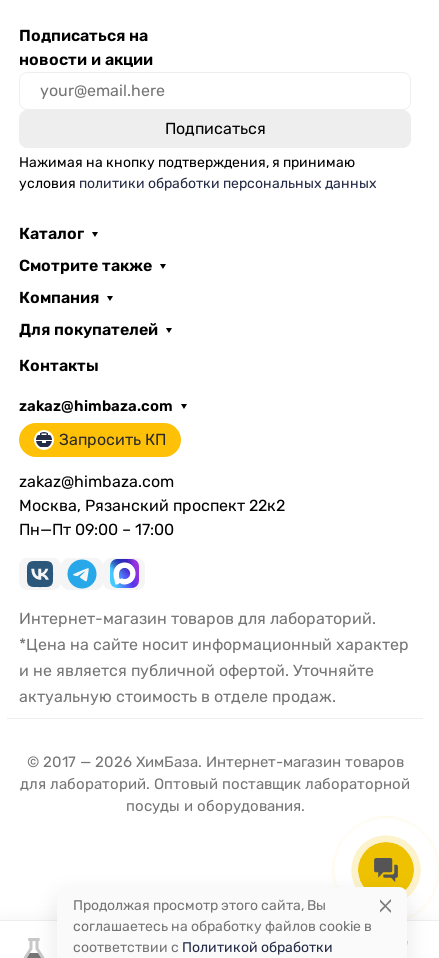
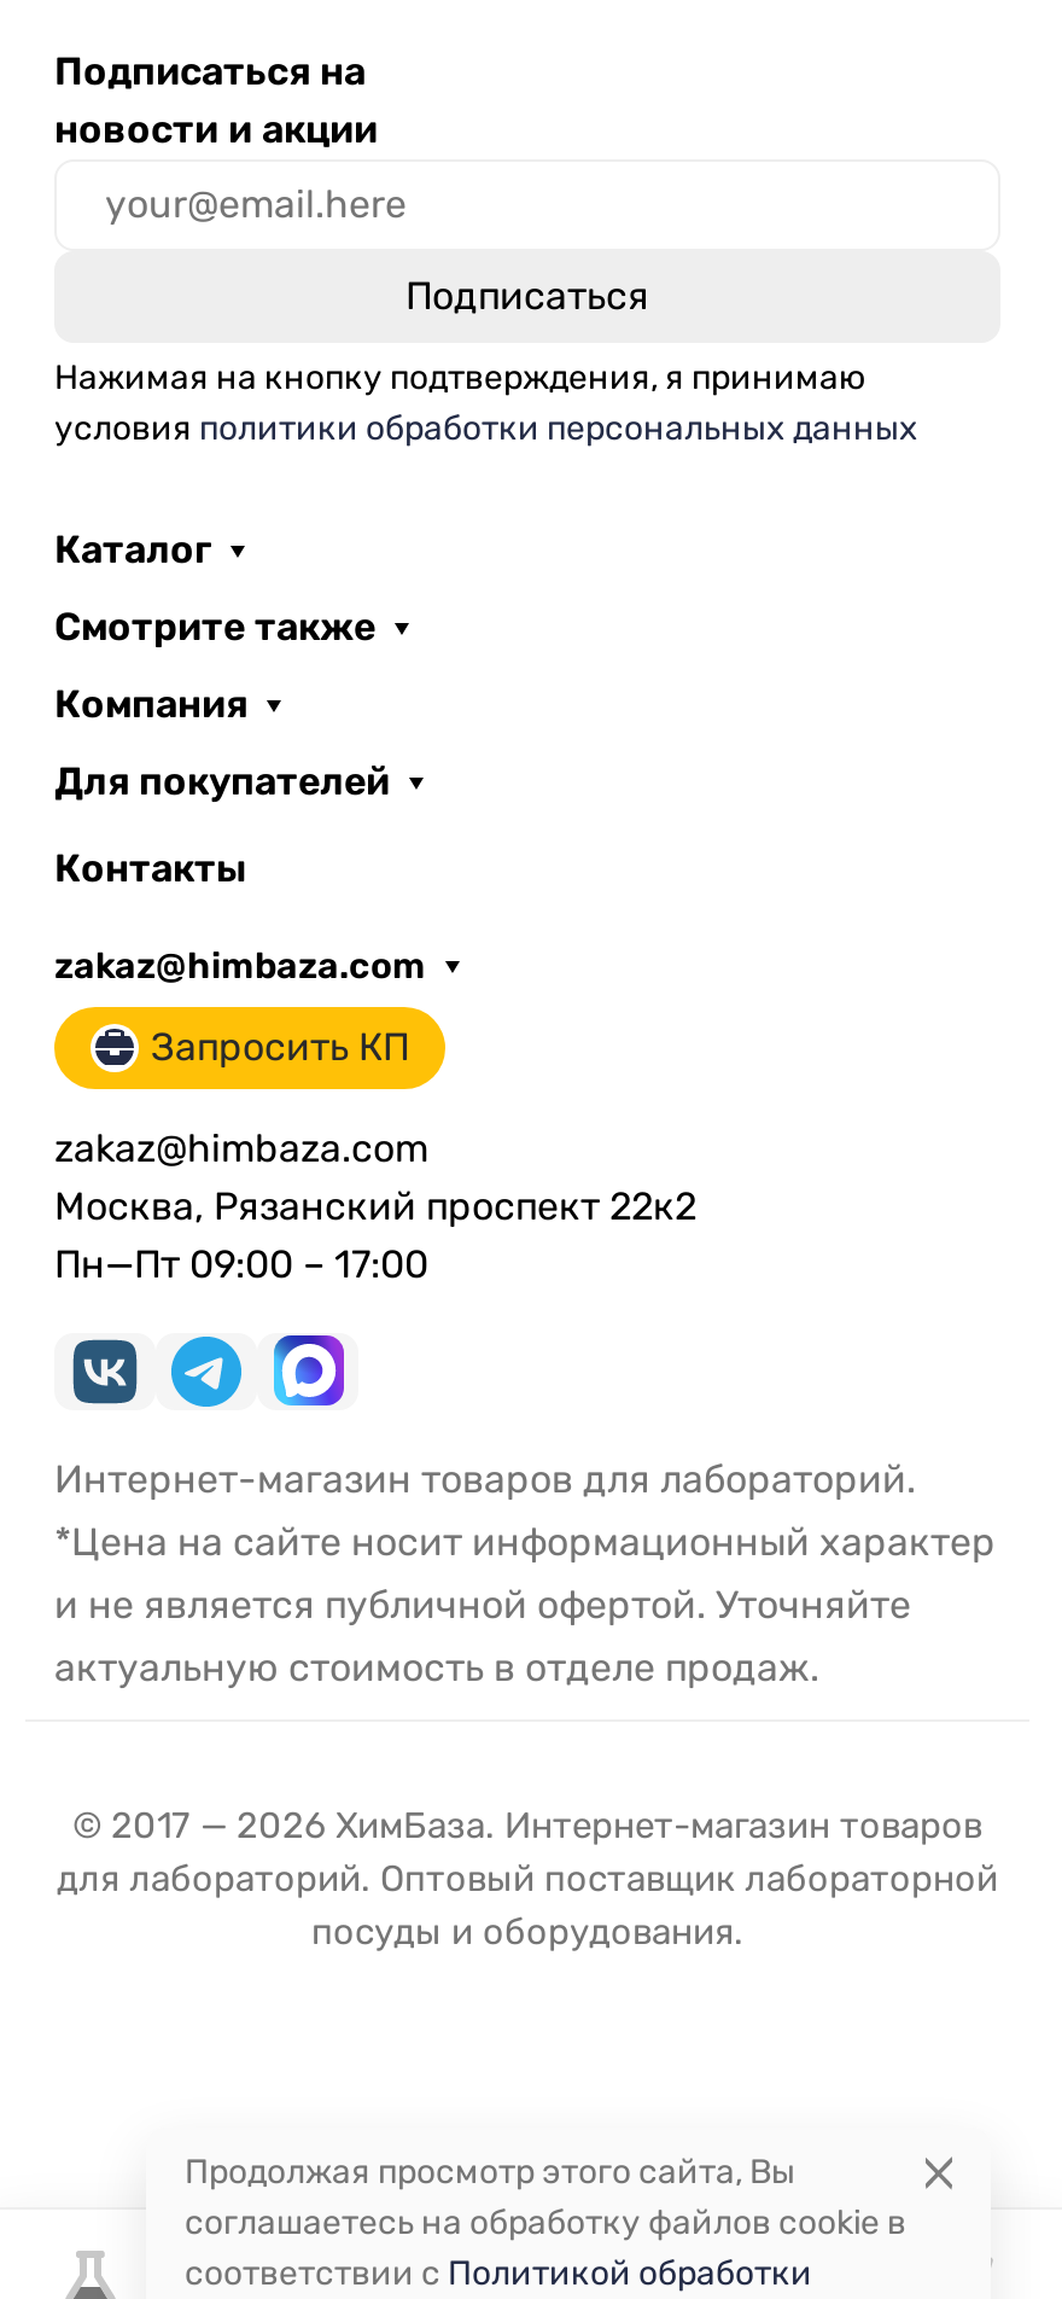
- [image]
